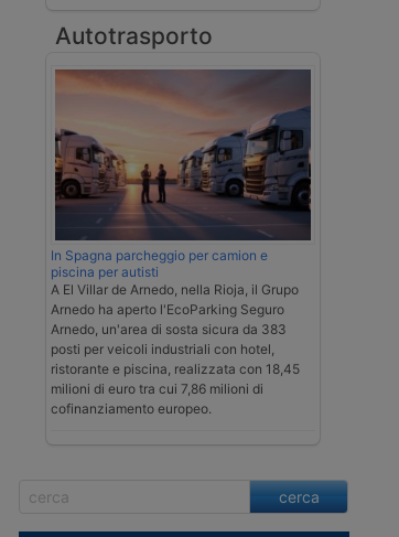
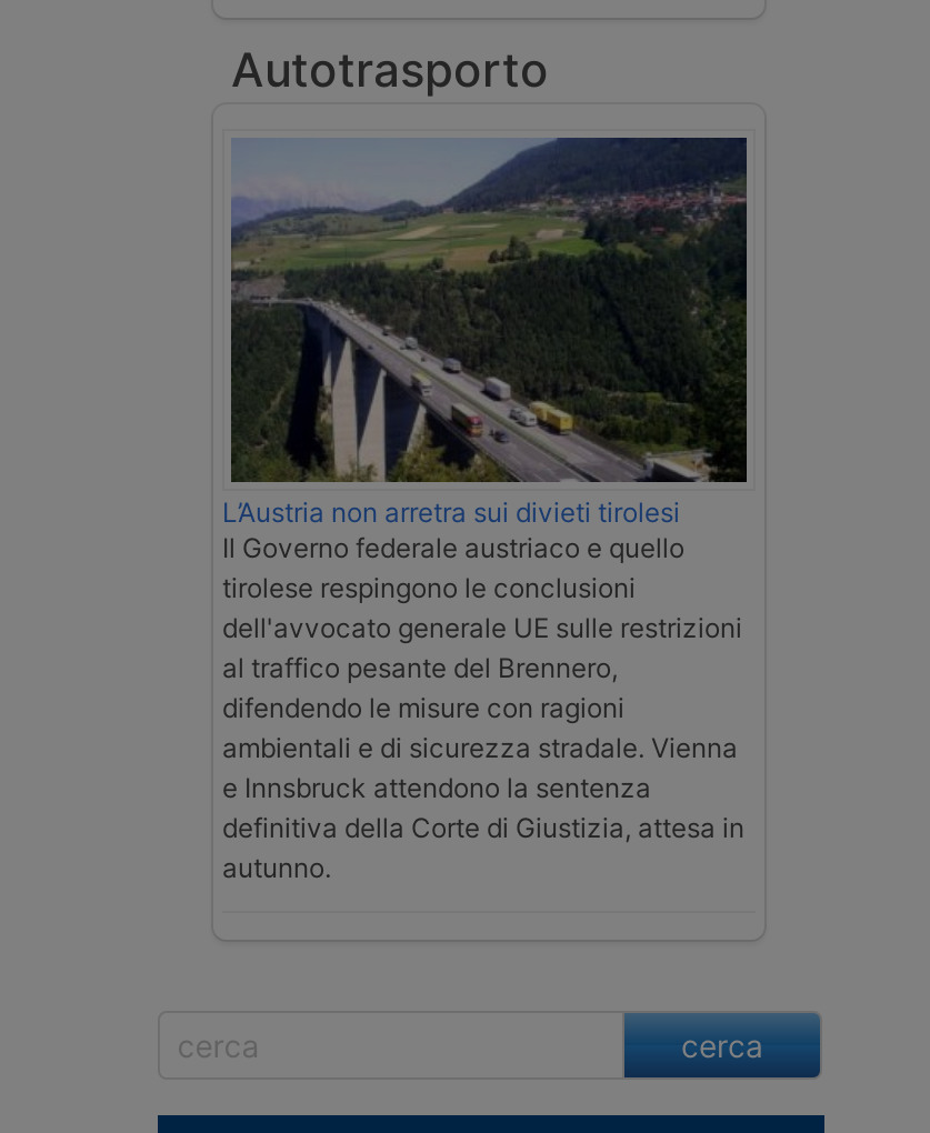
- [image]
- In Spagna parcheggio per camion e
- piscina per autisti
- A El Villar de Arnedo, nella Rioja, il Grupo
- Arnedo ha aperto l'EcoParking Seguro
- Arnedo, un'area di sosta sicura da 383
- posti per veicoli industriali con hotel,
- ristorante e piscina, realizzata con 18,45
- milioni di euro tra cui 7,86 milioni di
- cofinanziamento europeo.
+ [image]
+ L’Austria non arretra sui divieti tirolesi
+ Il Governo federale austriaco e quello
+ tirolese respingono le conclusioni
+ dell'avvocato generale UE sulle restrizioni
+ al traffico pesante del Brennero,
+ difendendo le misure con ragioni
+ ambientali e di sicurezza stradale. Vienna
+ e Innsbruck attendono la sentenza
+ definitiva della Corte di Giustizia, attesa in
+ autunno.
